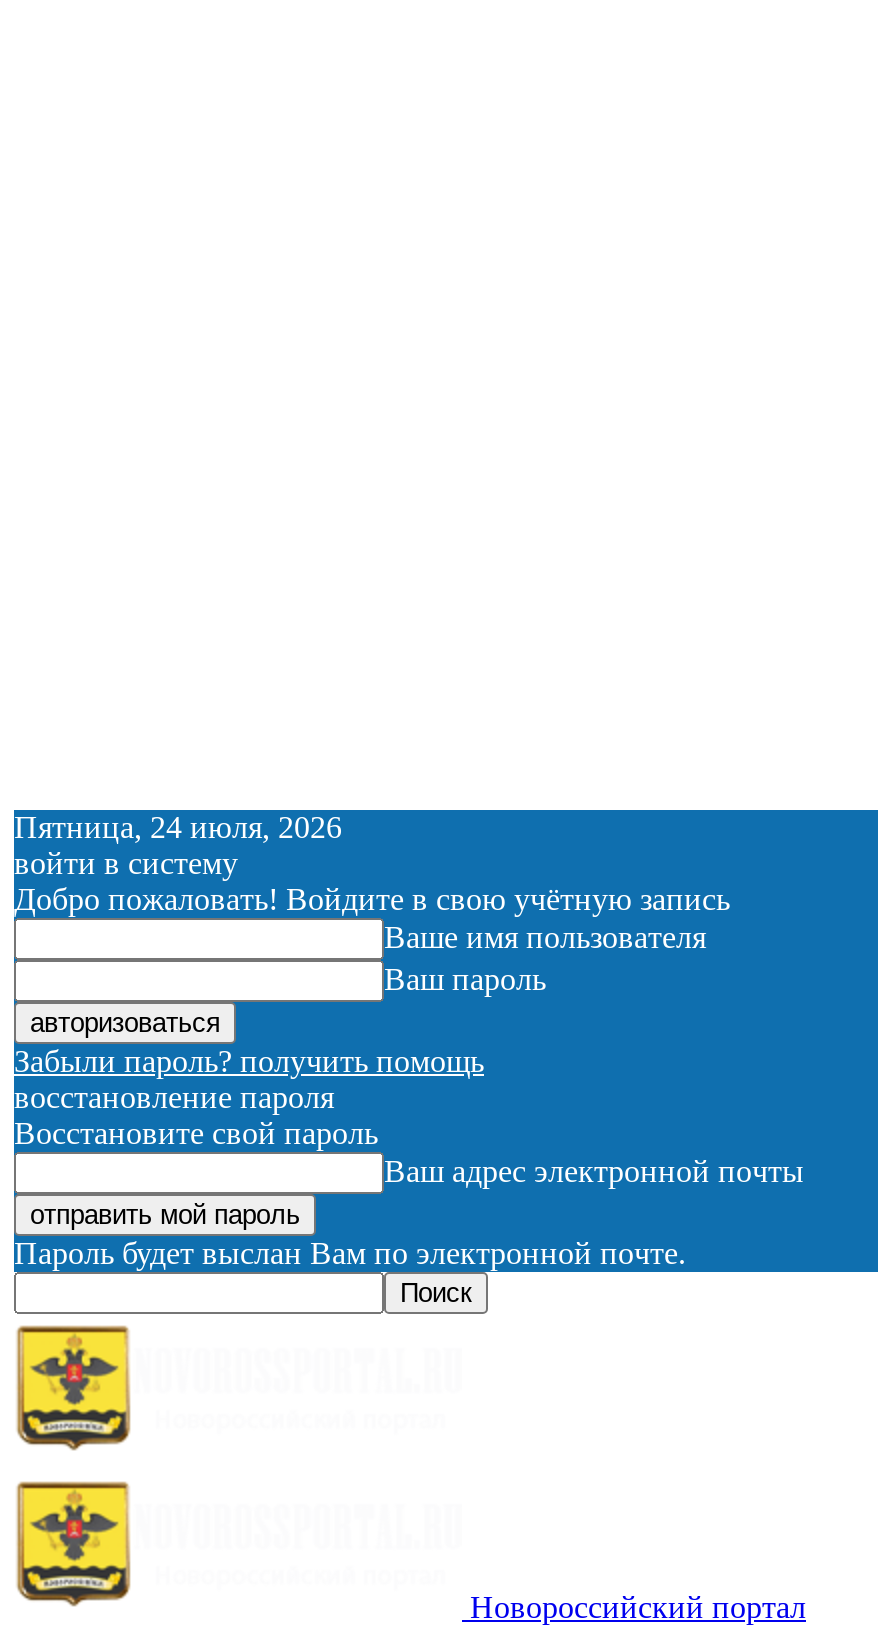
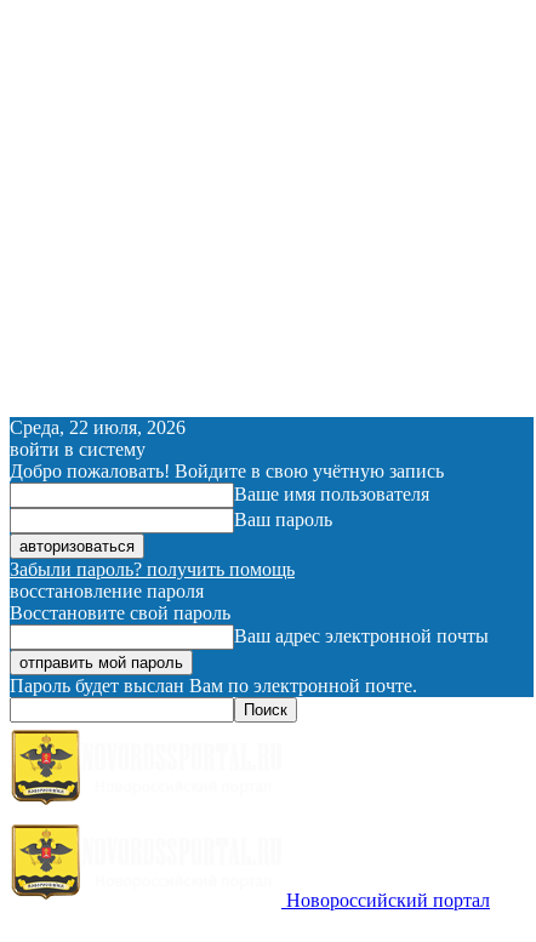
- Пятница, 24 июля, 2026
+ Среда, 22 июля, 2026
